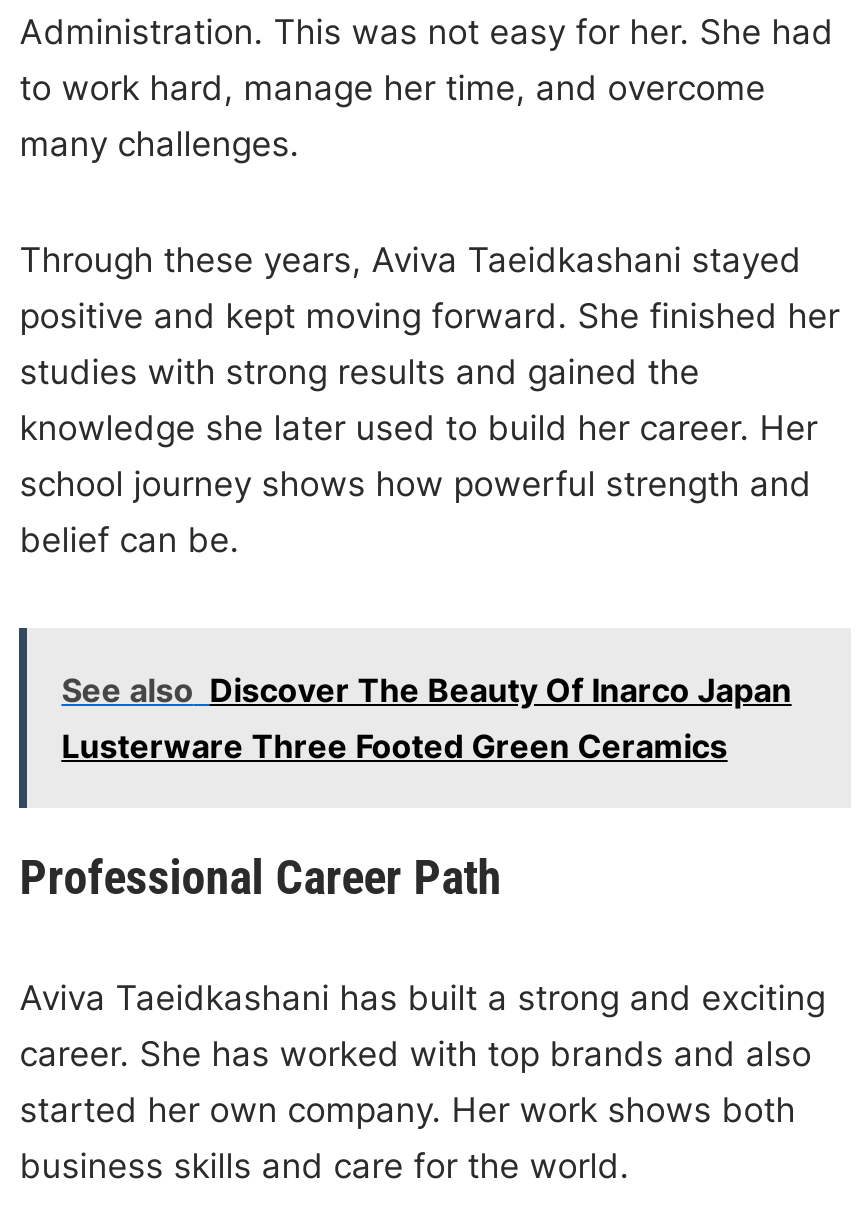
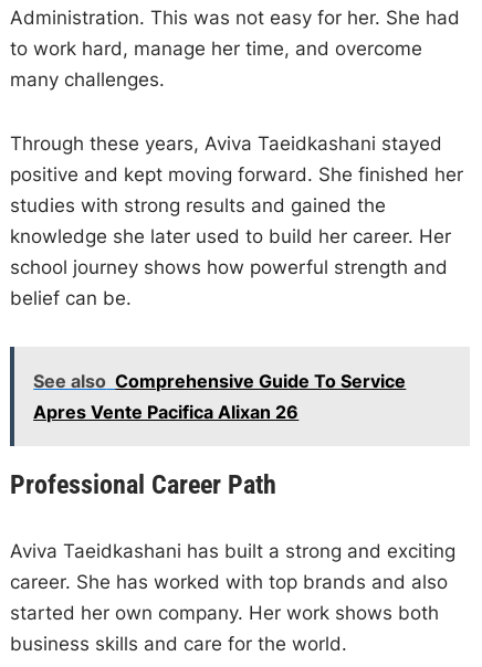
- See also Discover The Beauty Of Inarco Japan
- Lusterware Three Footed Green Ceramics
+ See also Comprehensive Guide To Service
+ Apres Vente Pacifica Alixan 26
